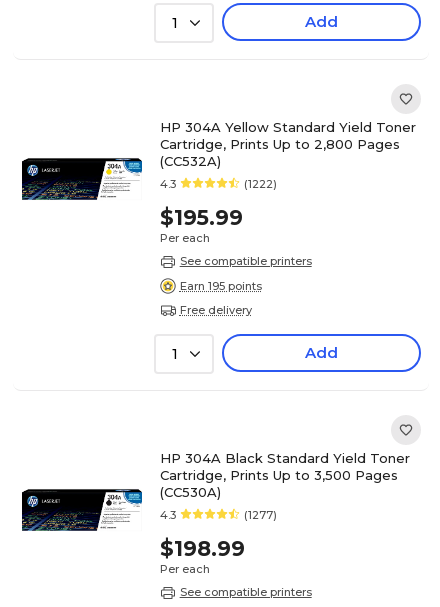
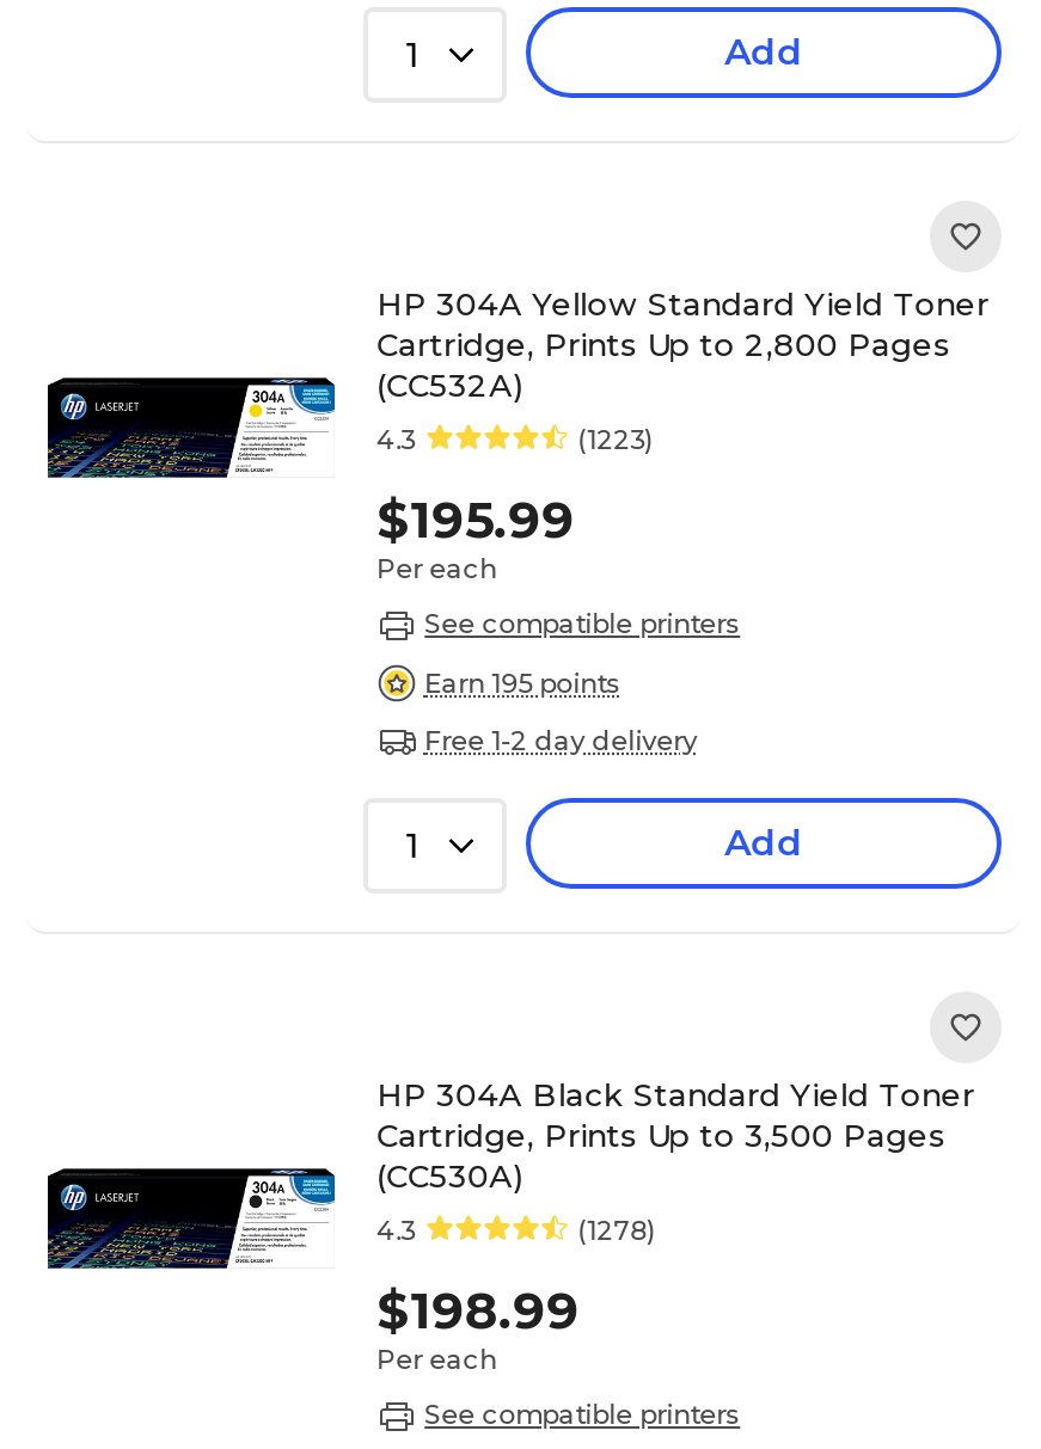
- (1222)
+ (1223)

- Free delivery
+ Free 1-2 day delivery

- (1277)
+ (1278)
